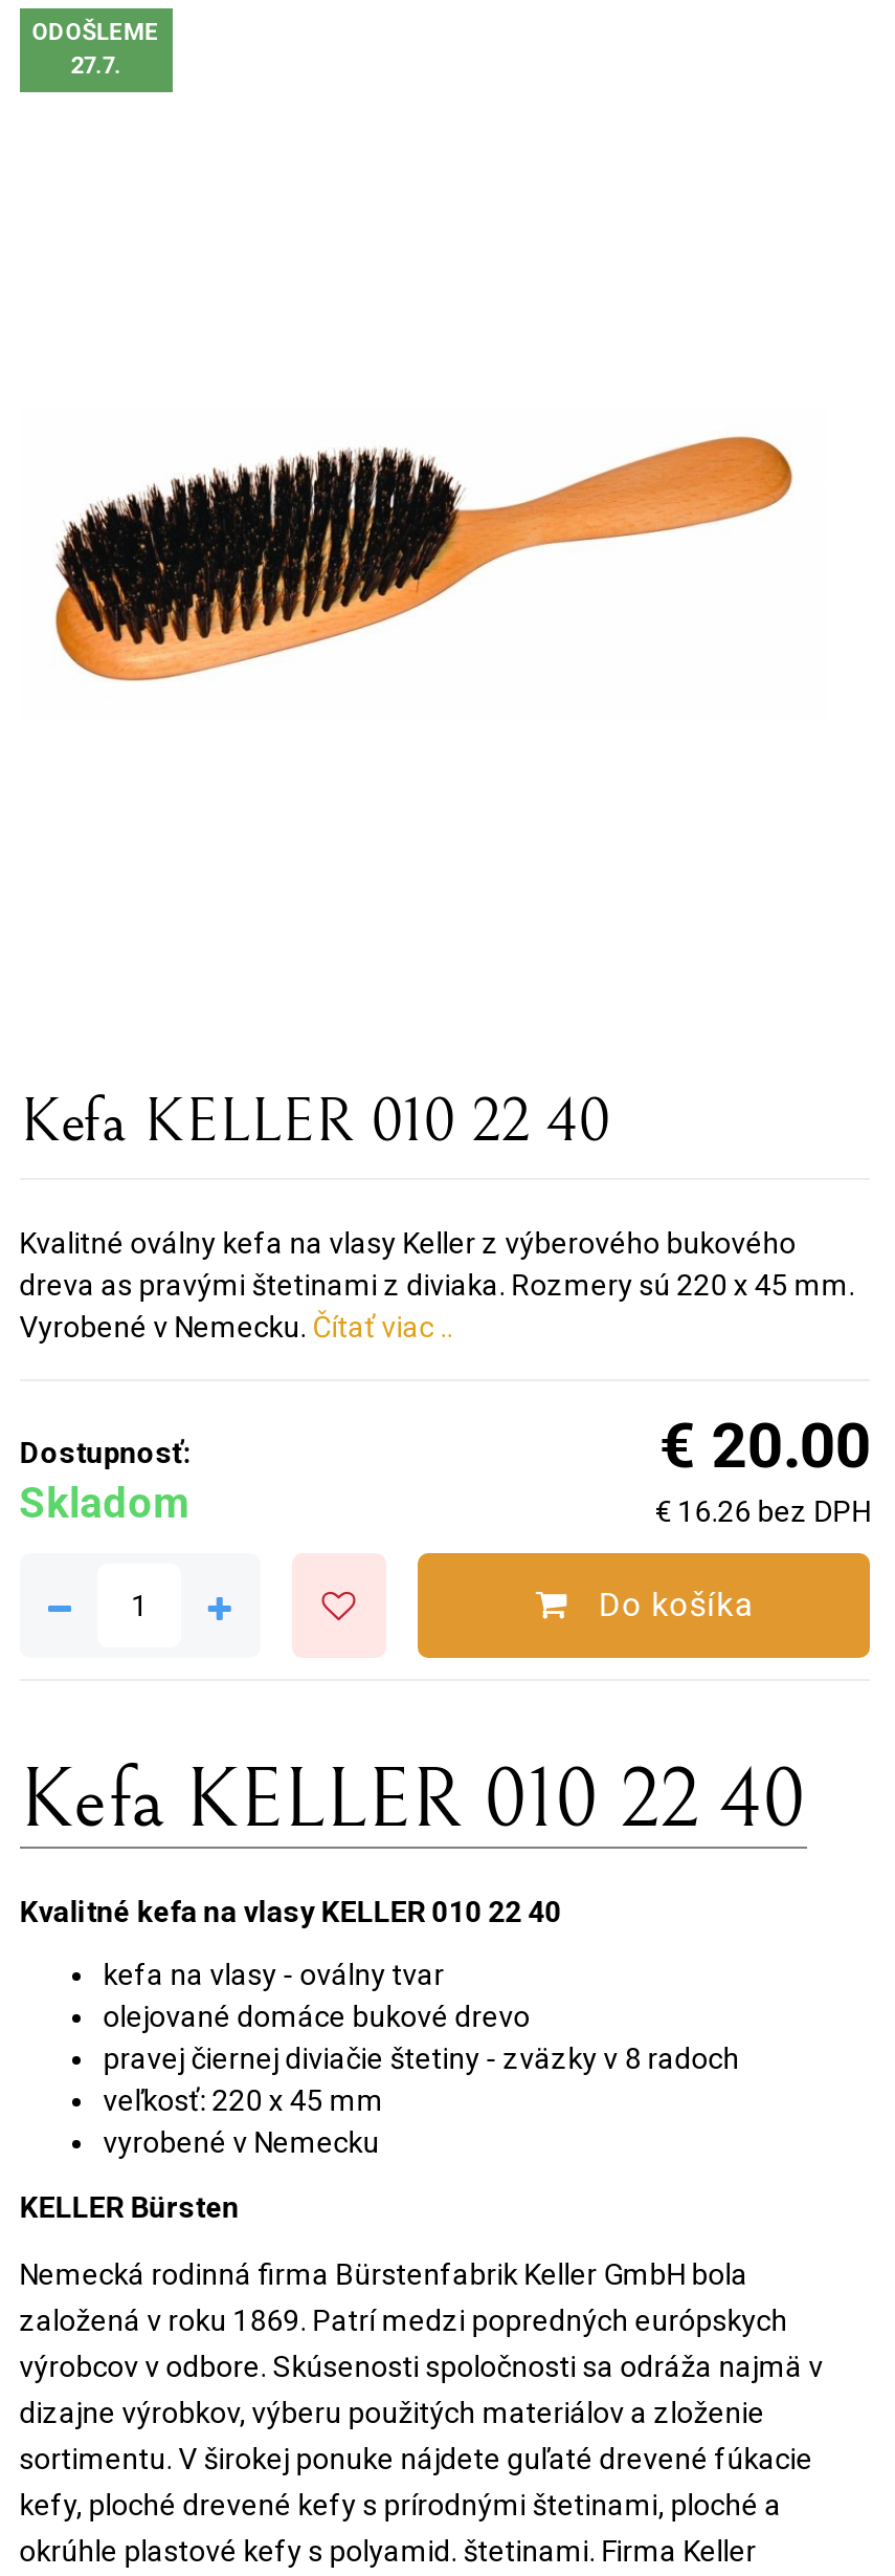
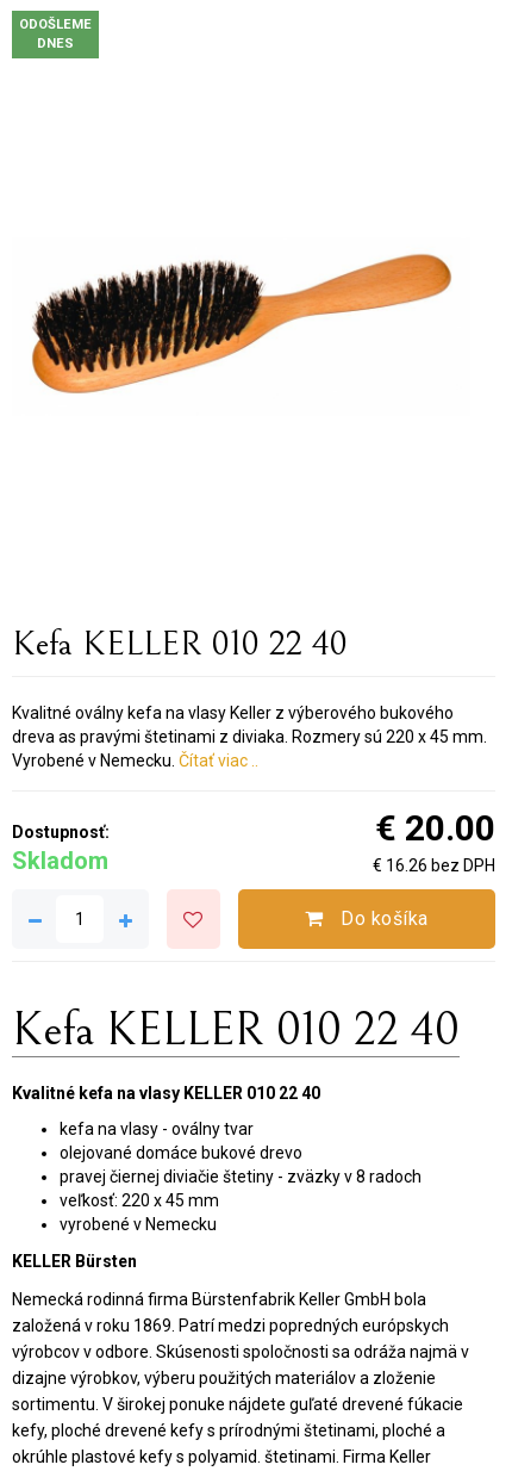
- 27.7.
+ DNES
